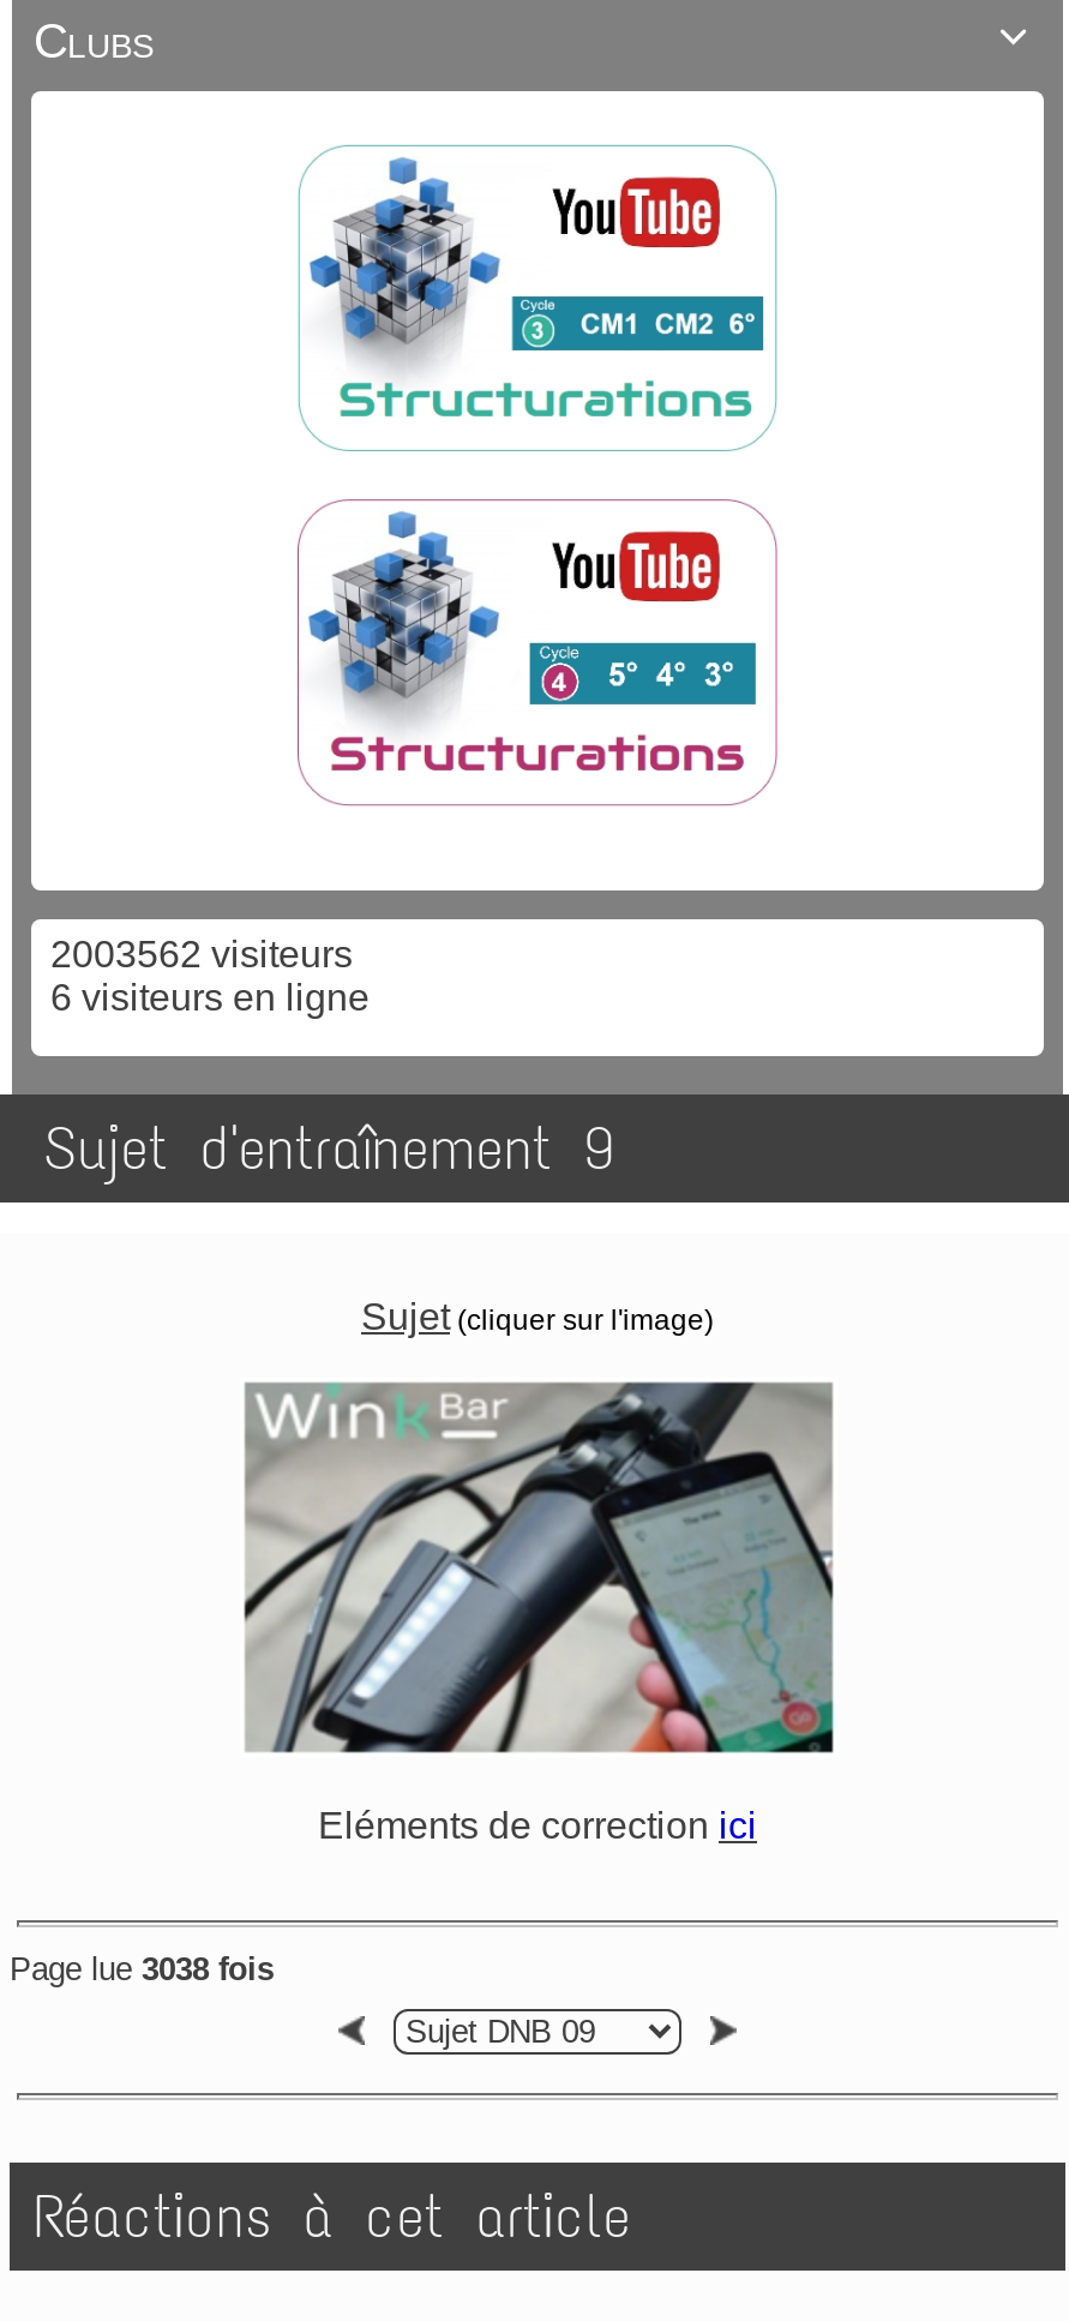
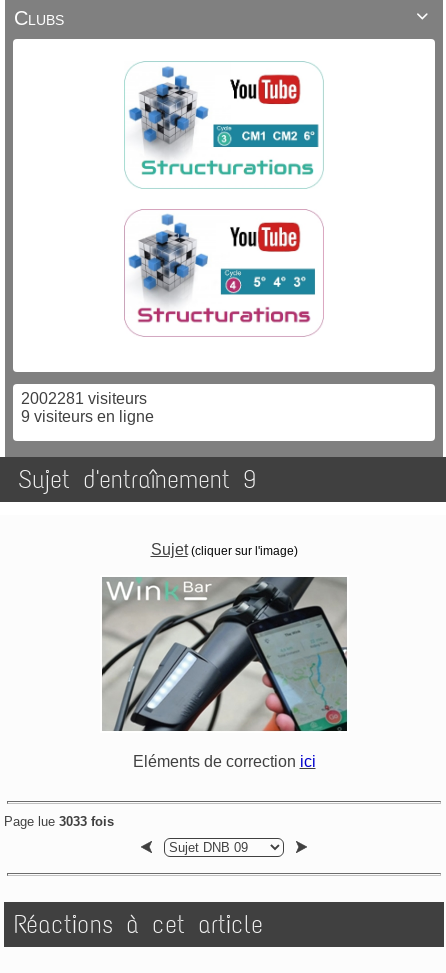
- 2003562 visiteurs
+ 2002281 visiteurs

- 6 visiteurs en ligne
+ 9 visiteurs en ligne

- Page lue 3038 fois
+ Page lue 3033 fois
